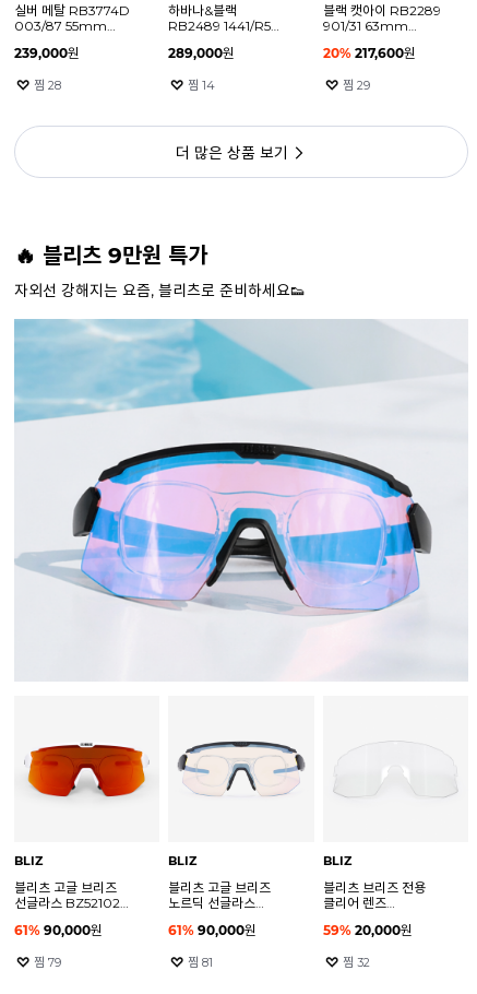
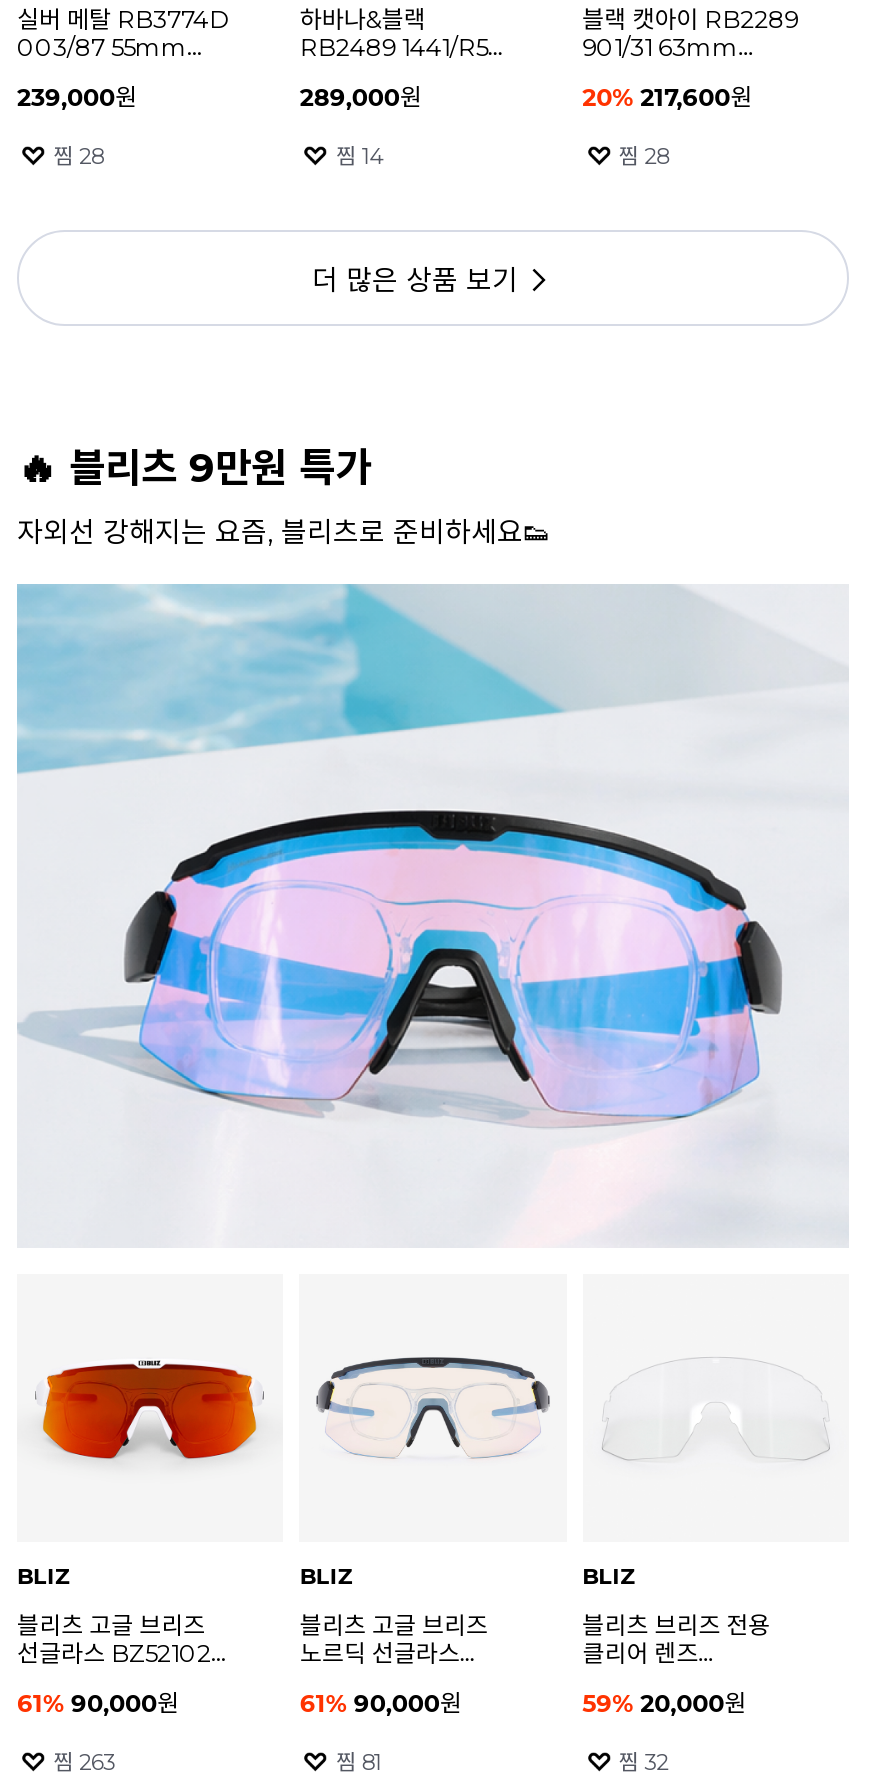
- 찜 29
+ 찜 28

- 찜 79
+ 찜 263
